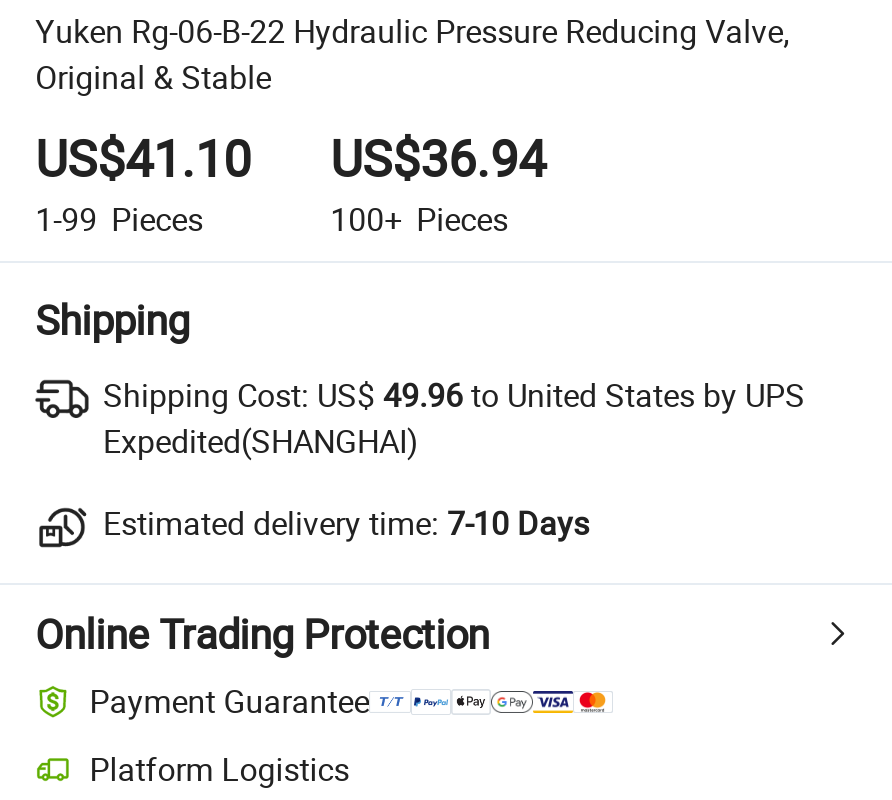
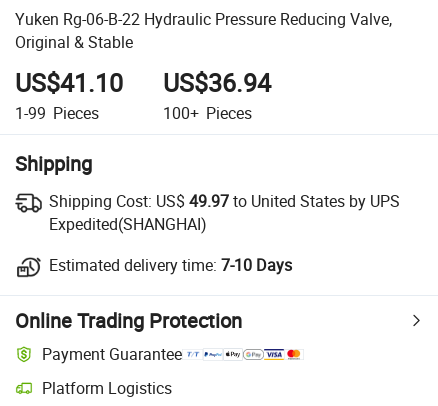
- Shipping Cost: US$49.96 to United States by UPS
+ Shipping Cost: US$49.97 to United States by UPS
